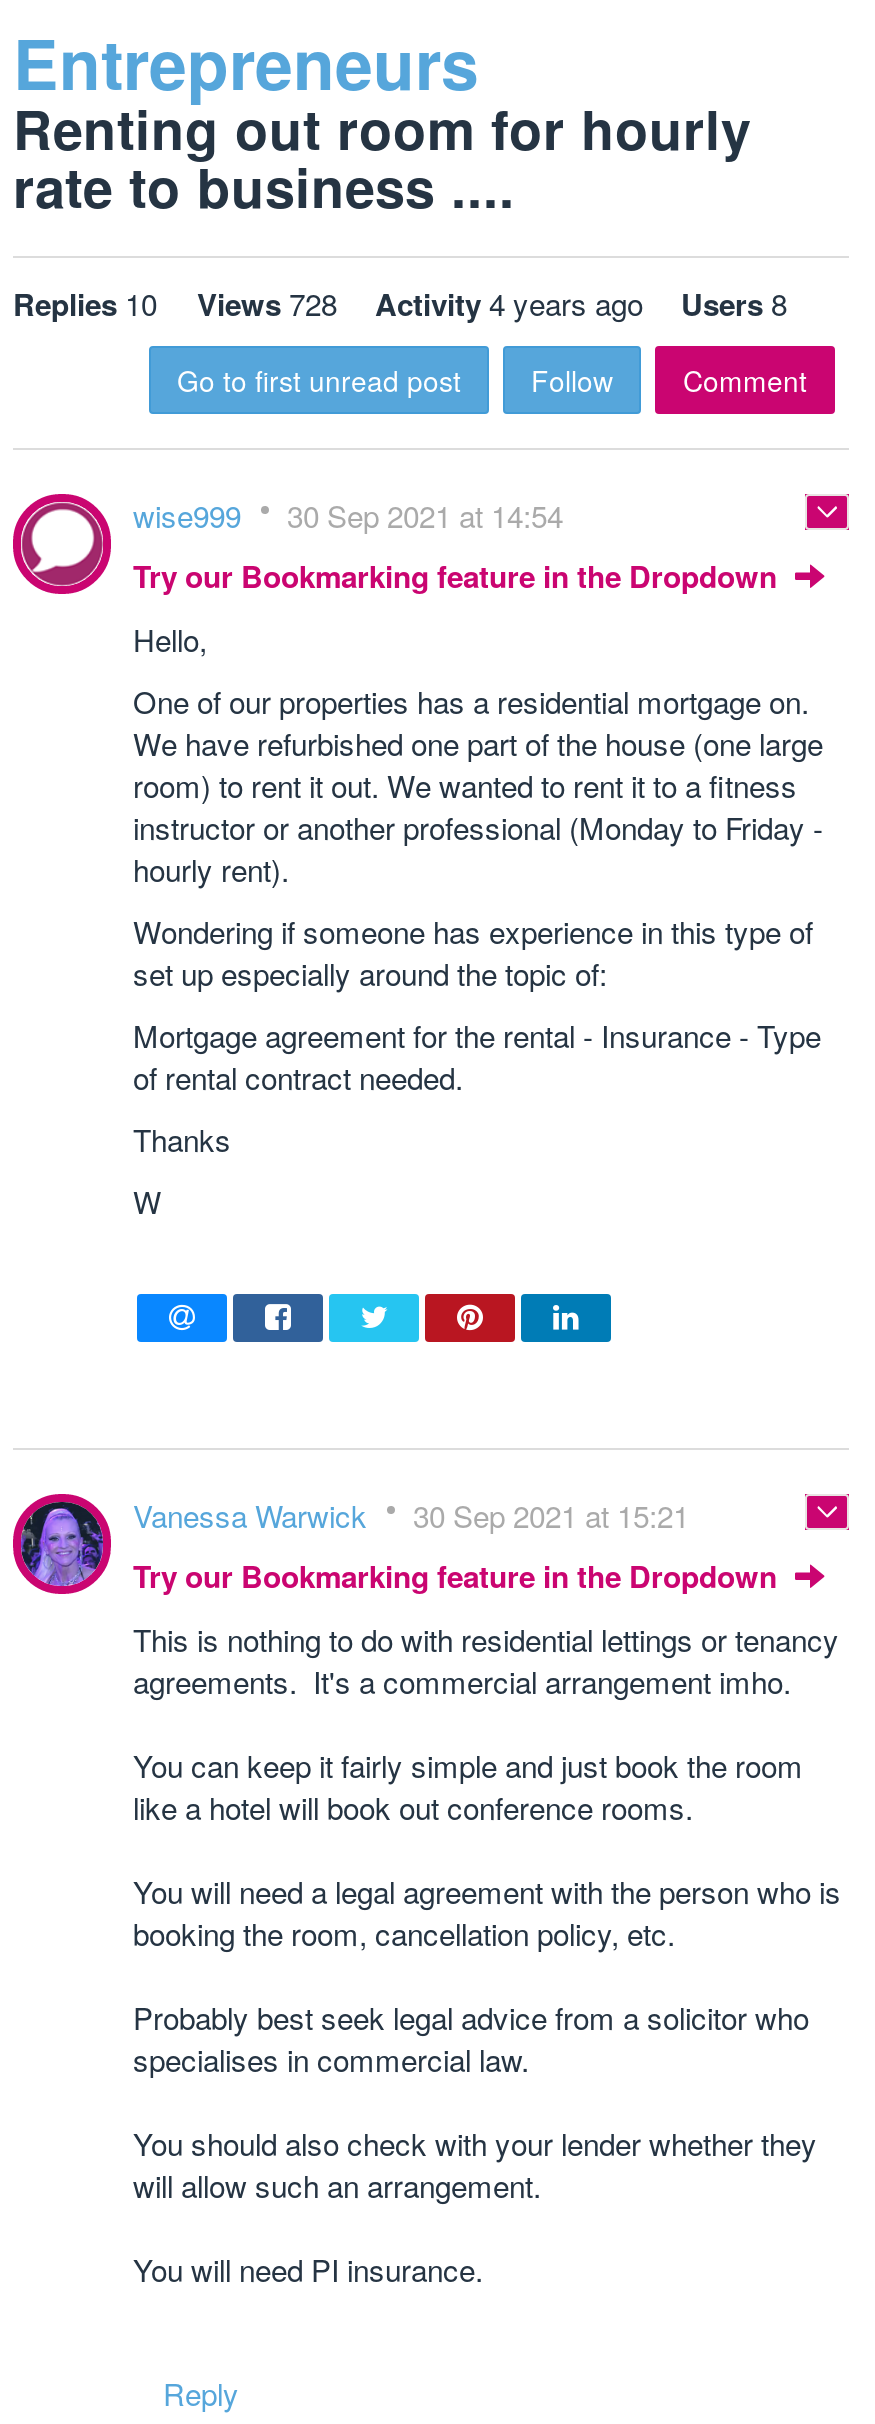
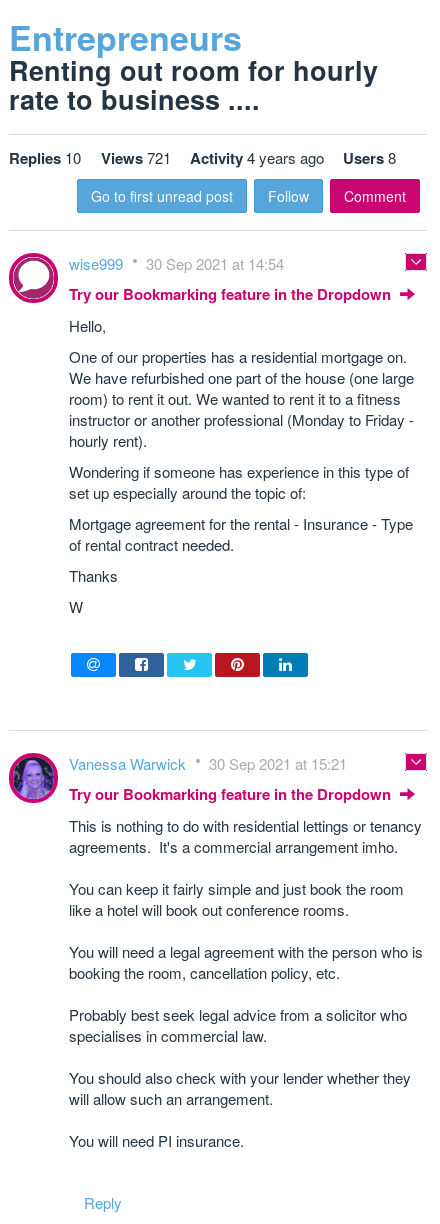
- Replies 10 Views 728 Activity 4 years ago Users 8
+ Replies 10 Views 721 Activity 4 years ago Users 8
